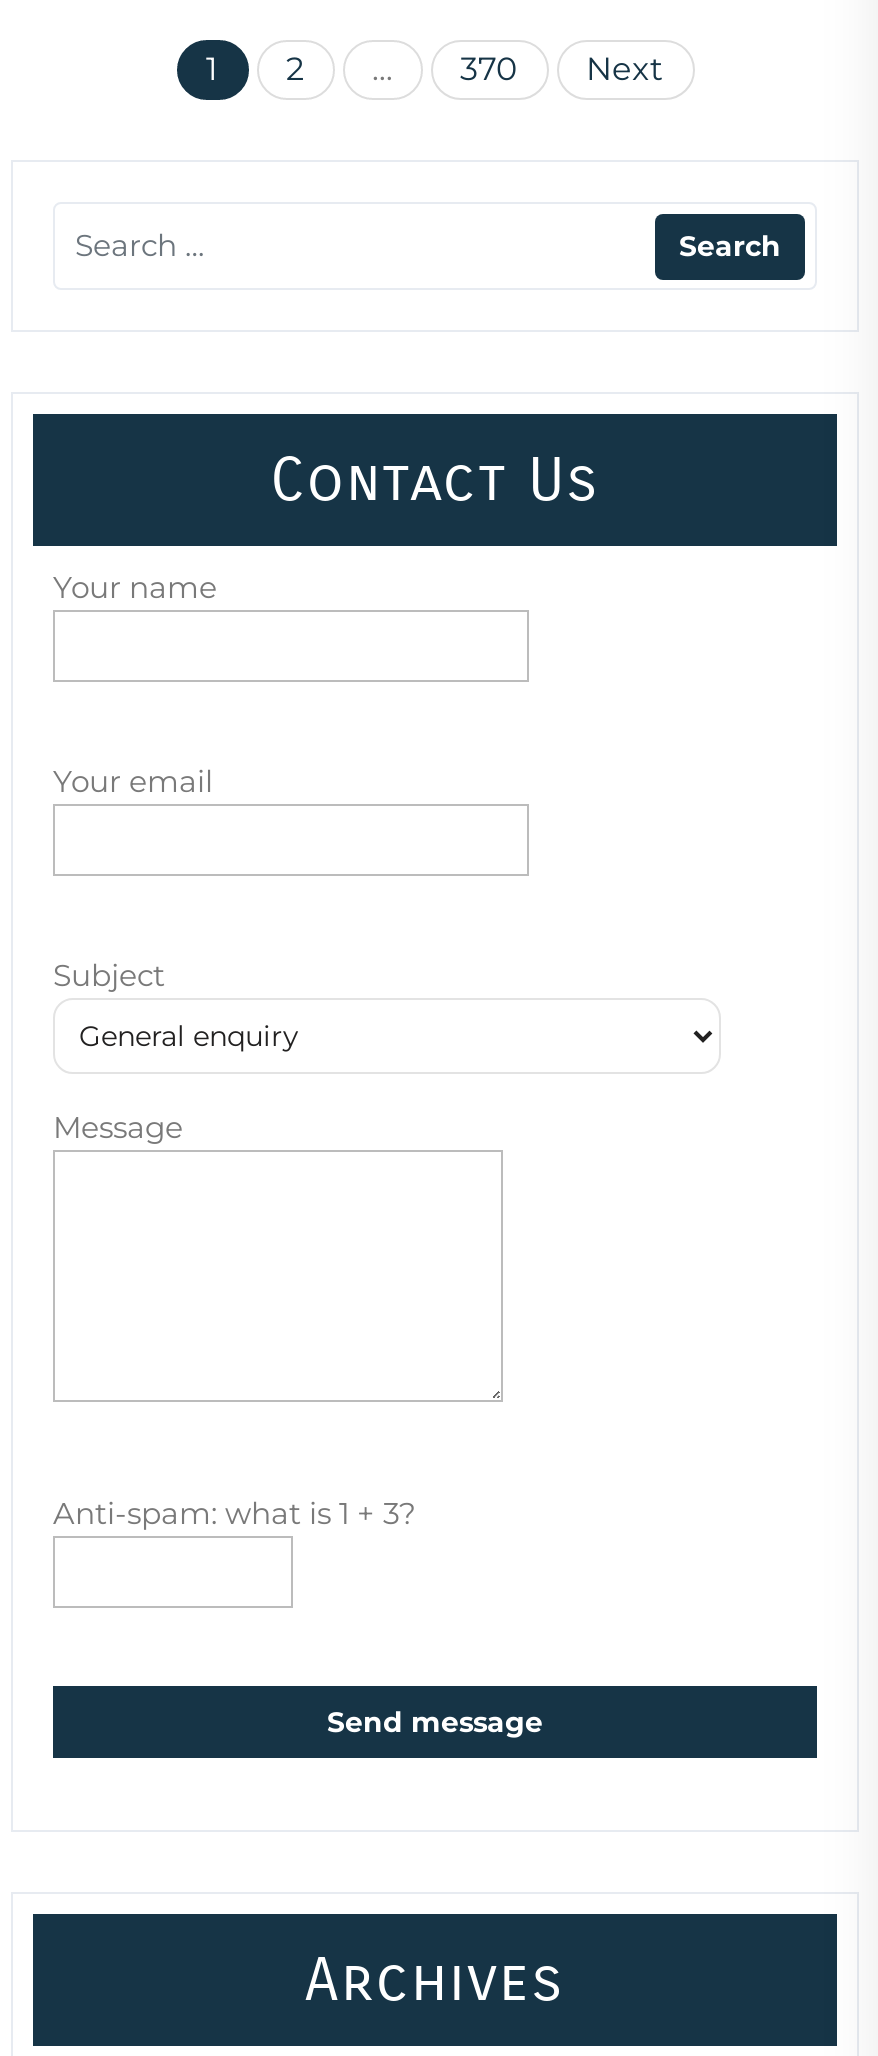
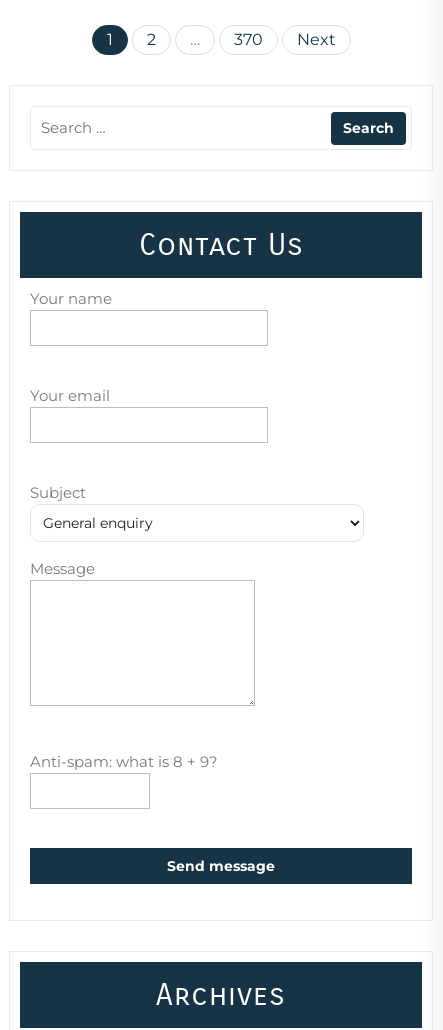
- Anti-spam: what is 1 + 3?
+ Anti-spam: what is 8 + 9?
